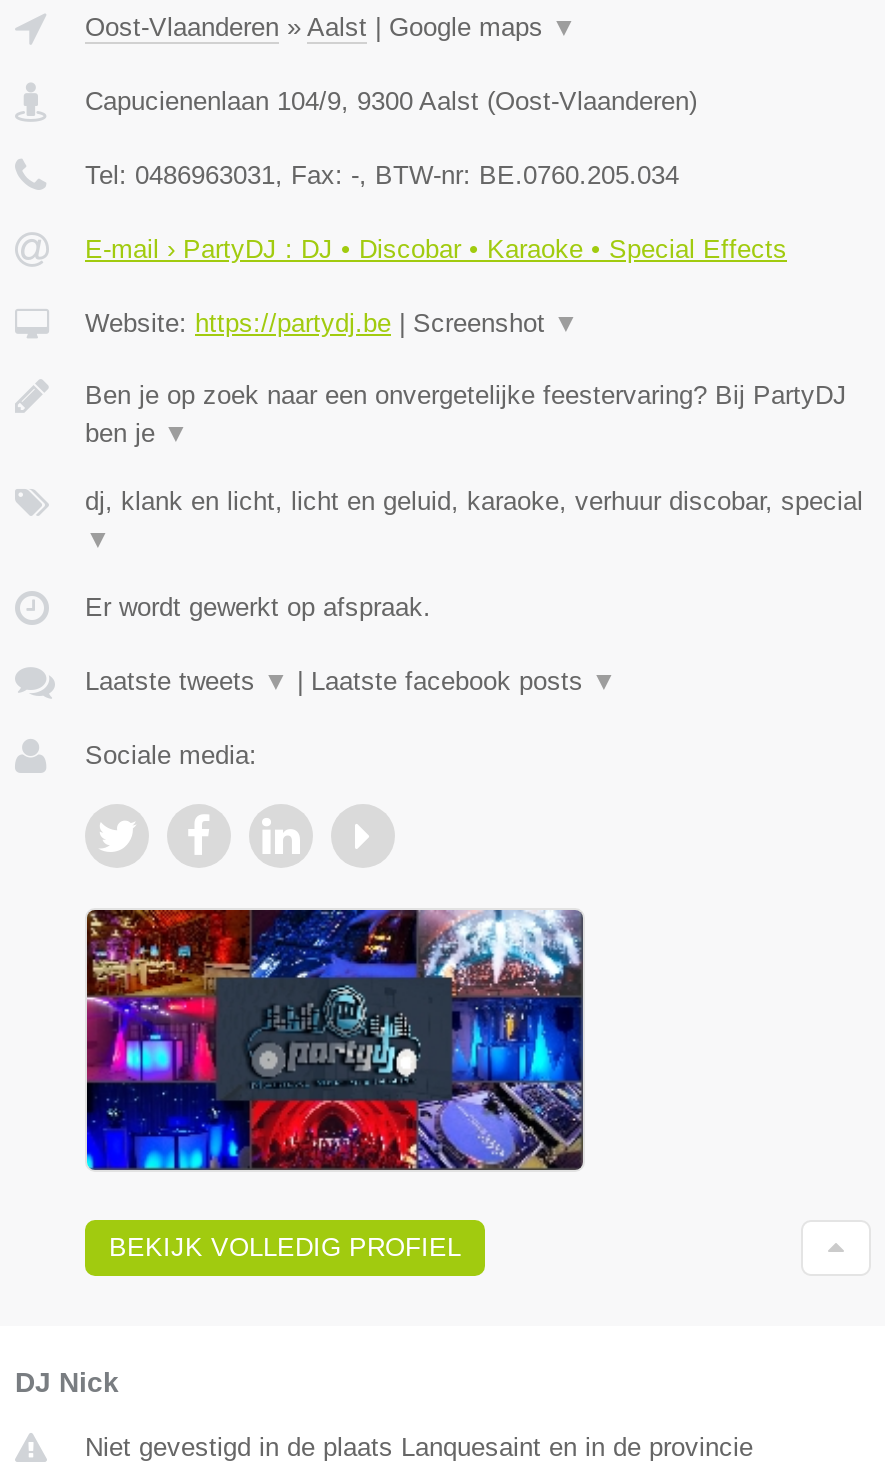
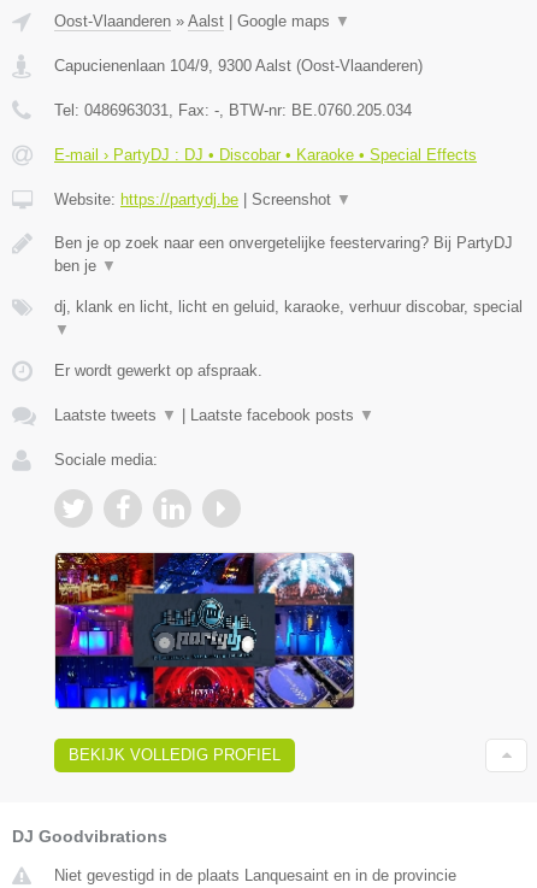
- DJ Nick
+ DJ Goodvibrations
